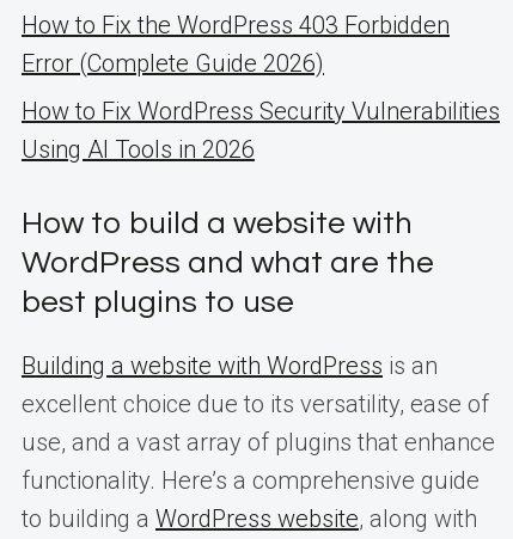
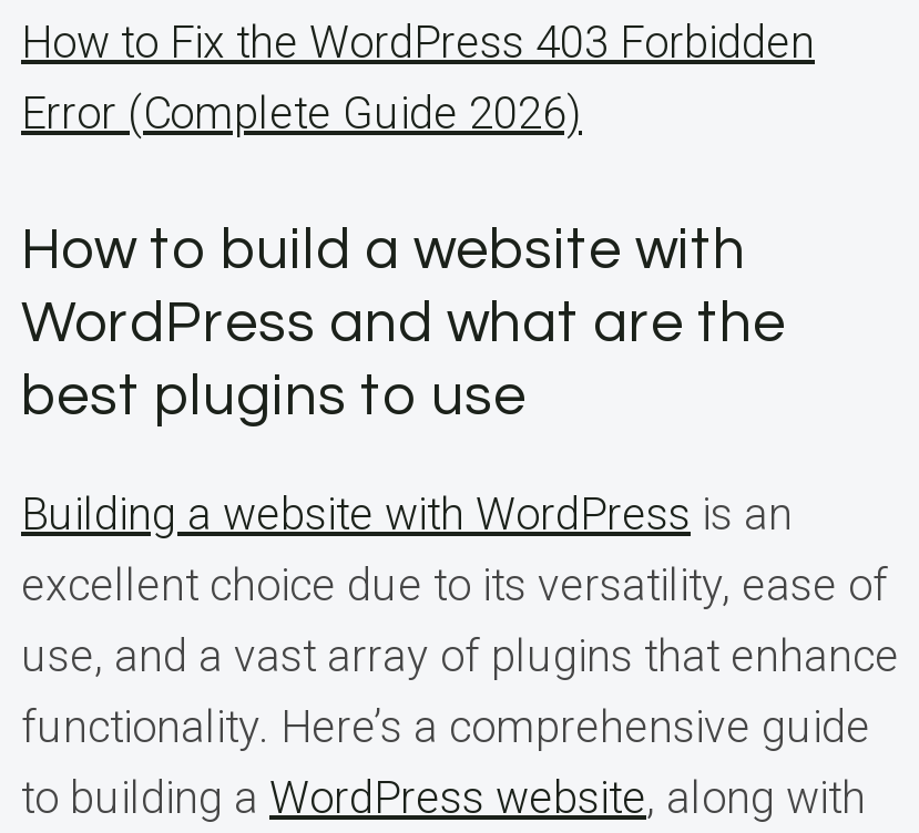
- How to Fix WordPress Security Vulnerabilities
- Using AI Tools in 2026
